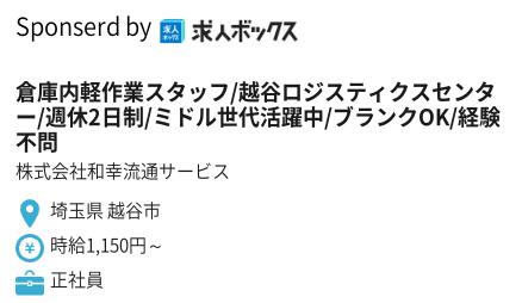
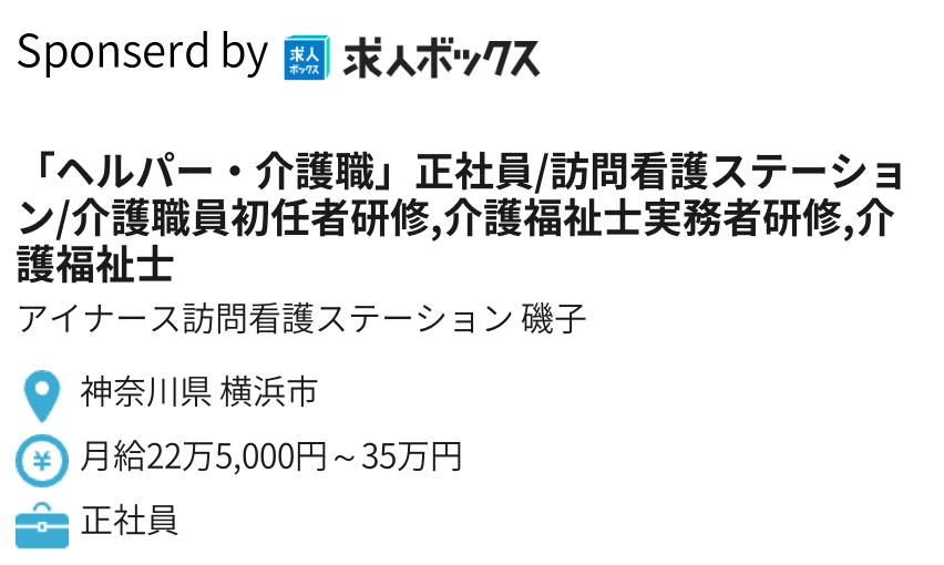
- 倉庫内軽作業スタッフ/越谷ロジスティクスセンタ
- ー/週休2日制/ミドル世代活躍中/ブランクOK/経験
- 不問
- 株式会社和幸流通サービス
+ 「ヘルパー・介護職」正社員/訪問看護ステーショ
+ ン/介護職員初任者研修,介護福祉士実務者研修,介
+ 護福祉士
+ アイナース訪問看護ステーション 磯子

- 埼玉県 越谷市
- 時給1,150円～
+ 神奈川県 横浜市
+ 月給22万5,000円～35万円
